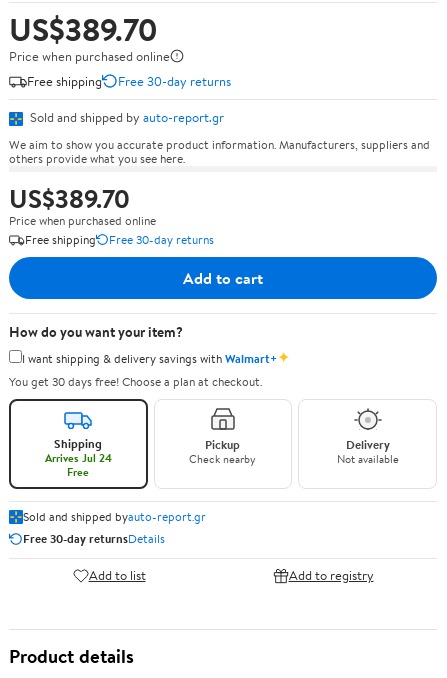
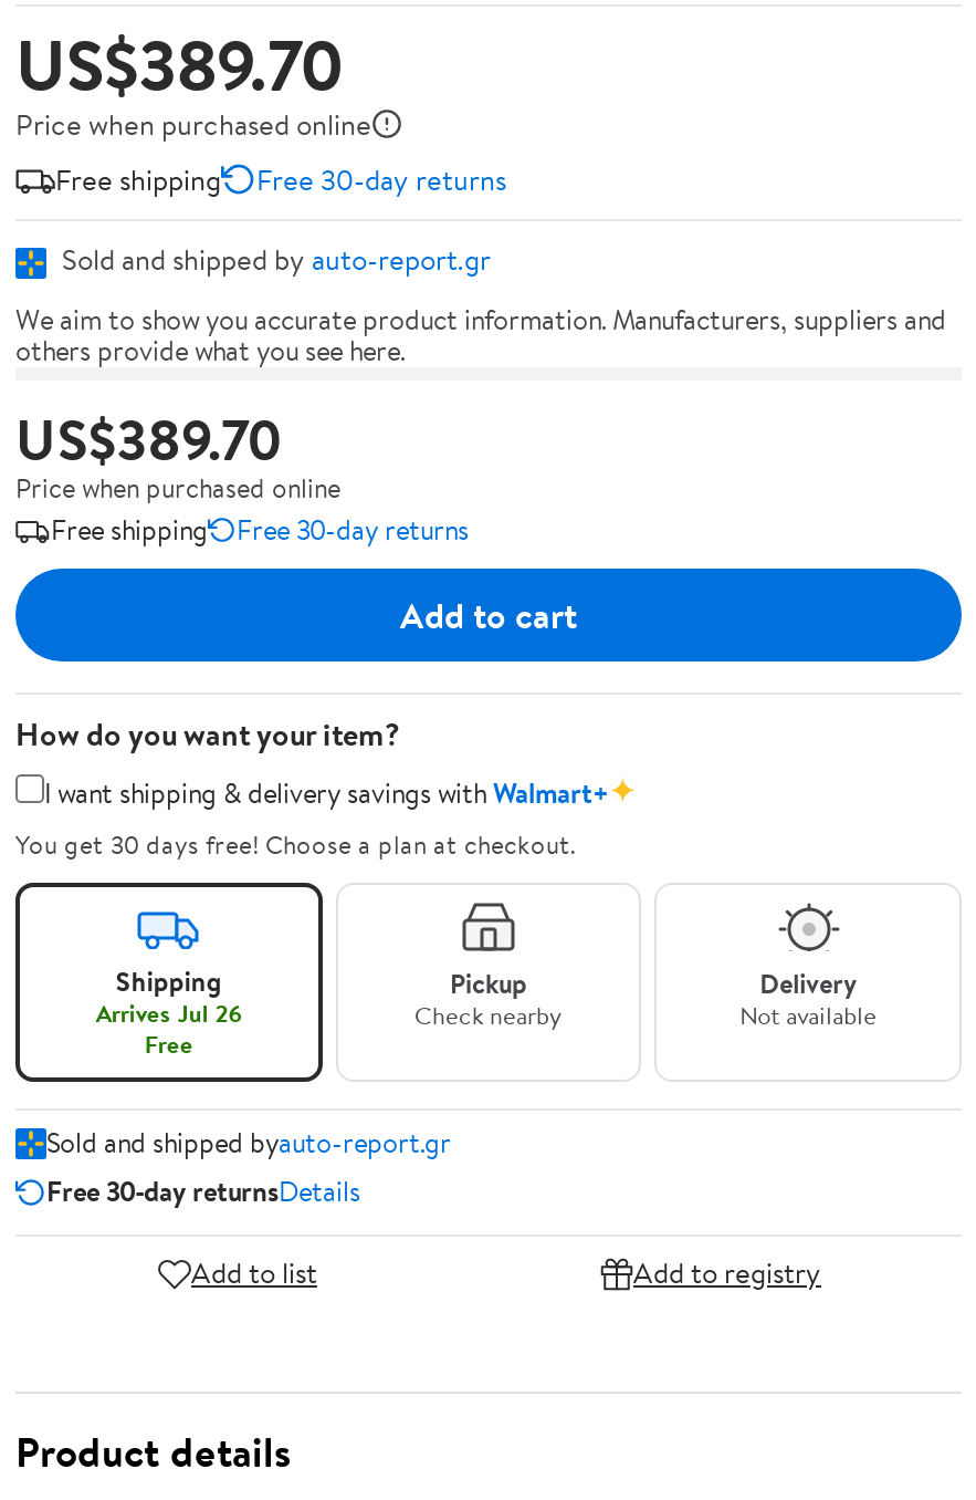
- Arrives Jul 24
+ Arrives Jul 26
